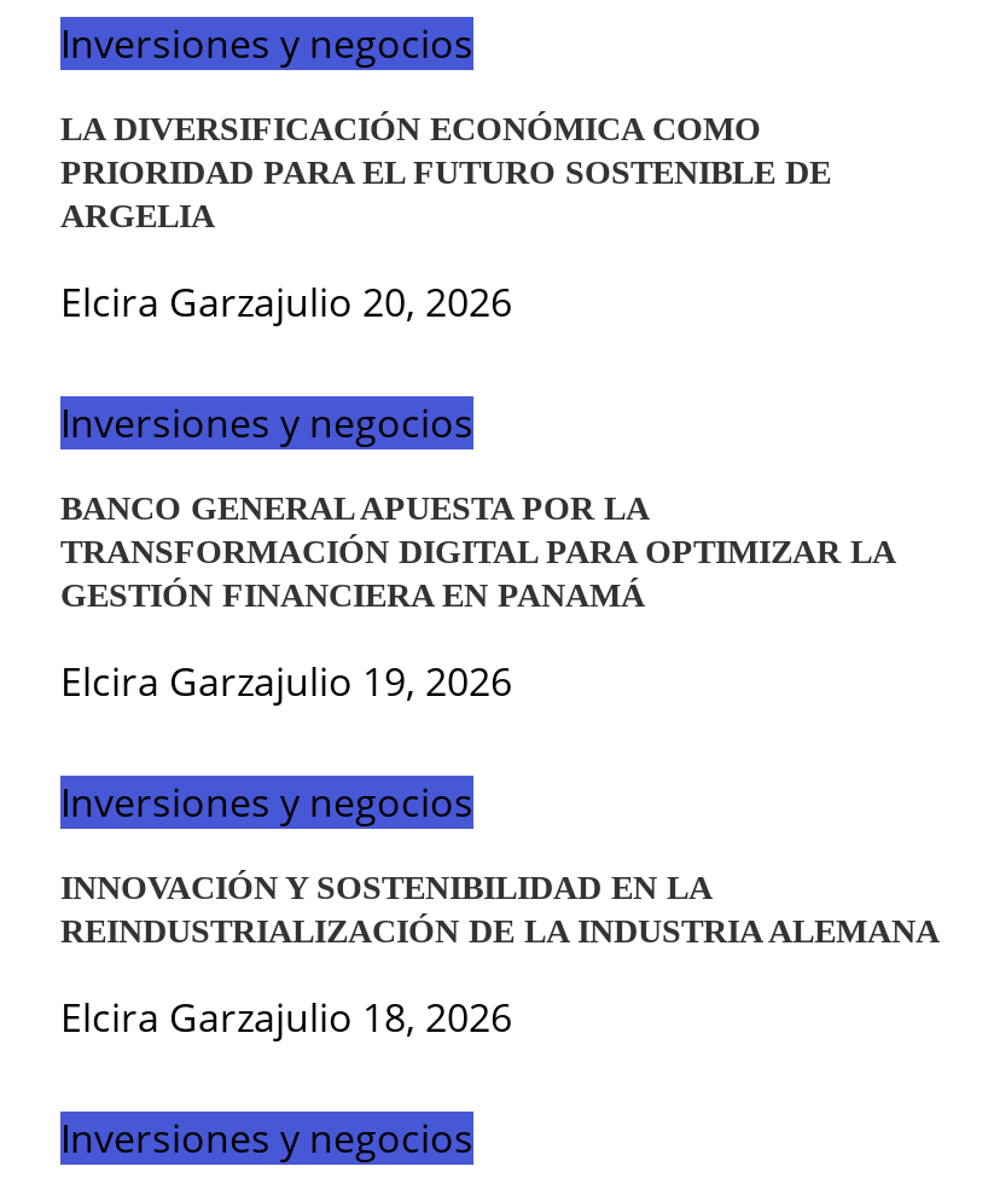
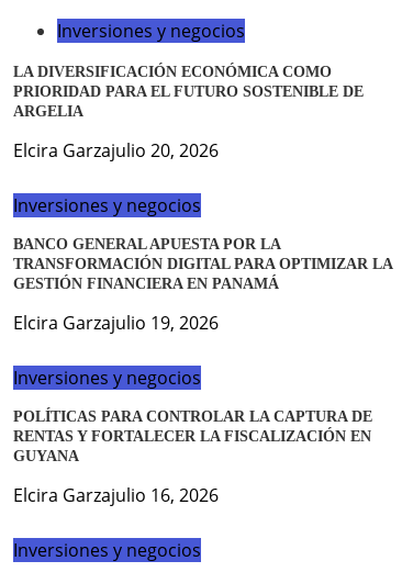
- INNOVACIÓN Y SOSTENIBILIDAD EN LA
- REINDUSTRIALIZACIÓN DE LA INDUSTRIA ALEMANA
+ POLÍTICAS PARA CONTROLAR LA CAPTURA DE
+ RENTAS Y FORTALECER LA FISCALIZACIÓN EN
+ GUYANA

- Elcira Garzajulio 18, 2026
+ Elcira Garzajulio 16, 2026
